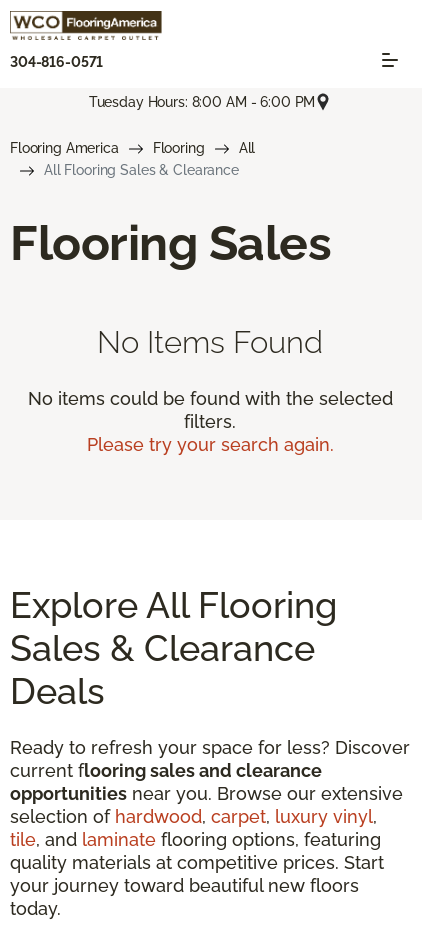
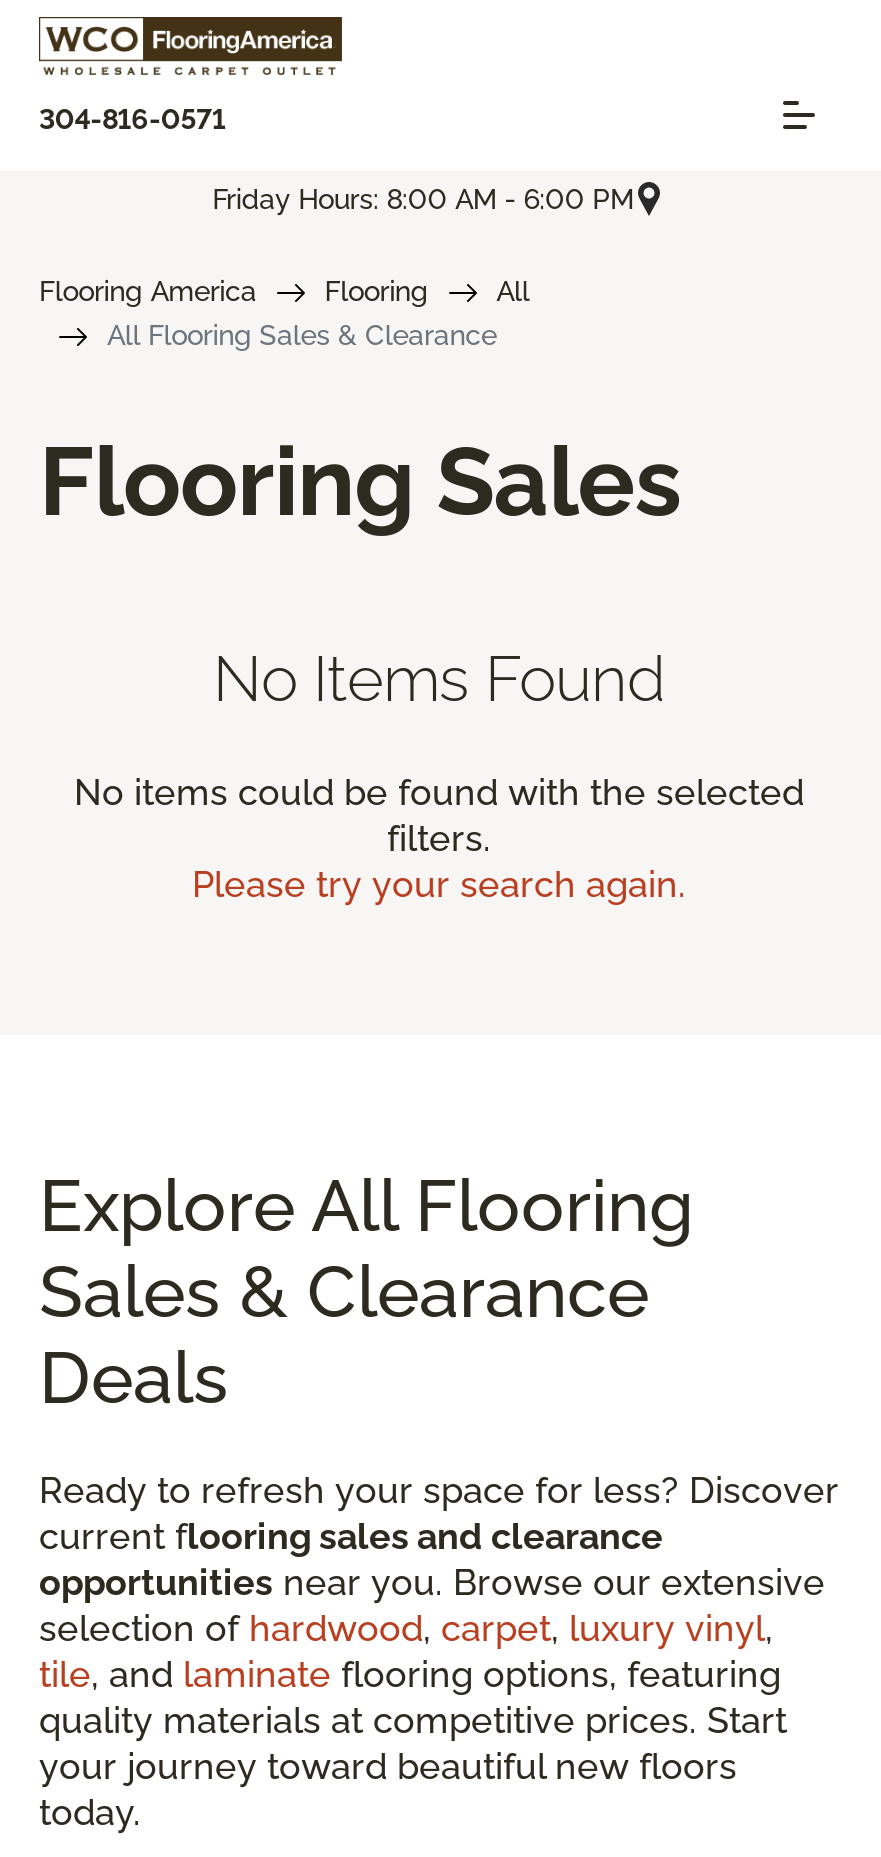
- Tuesday Hours: 8:00 AM - 6:00 PM
+ Friday Hours: 8:00 AM - 6:00 PM
